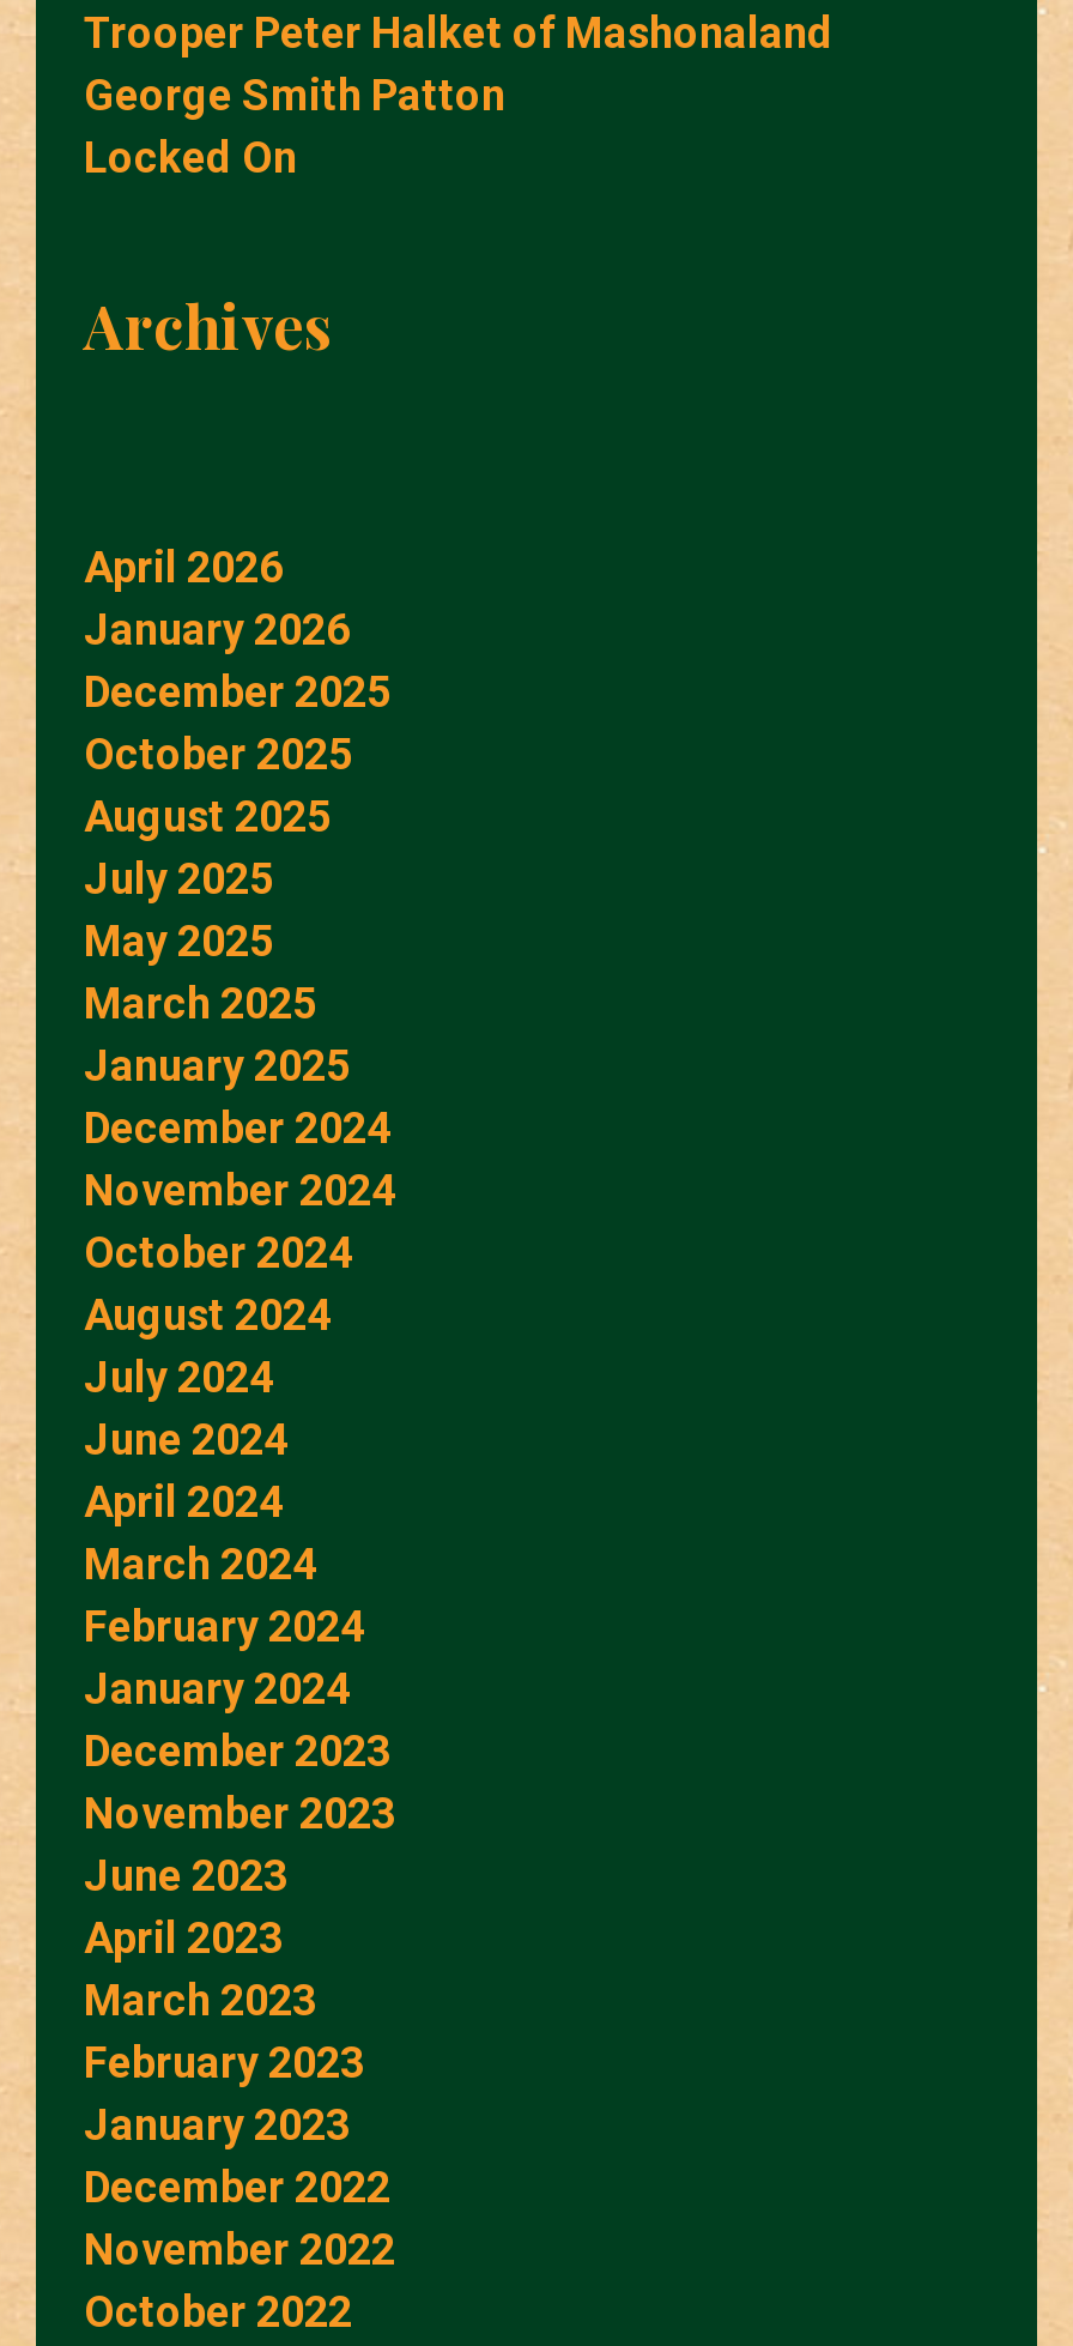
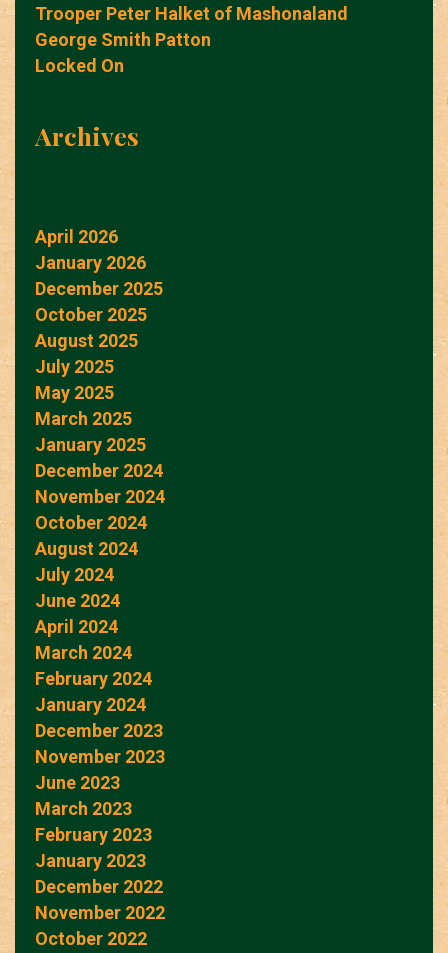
- April 2023
